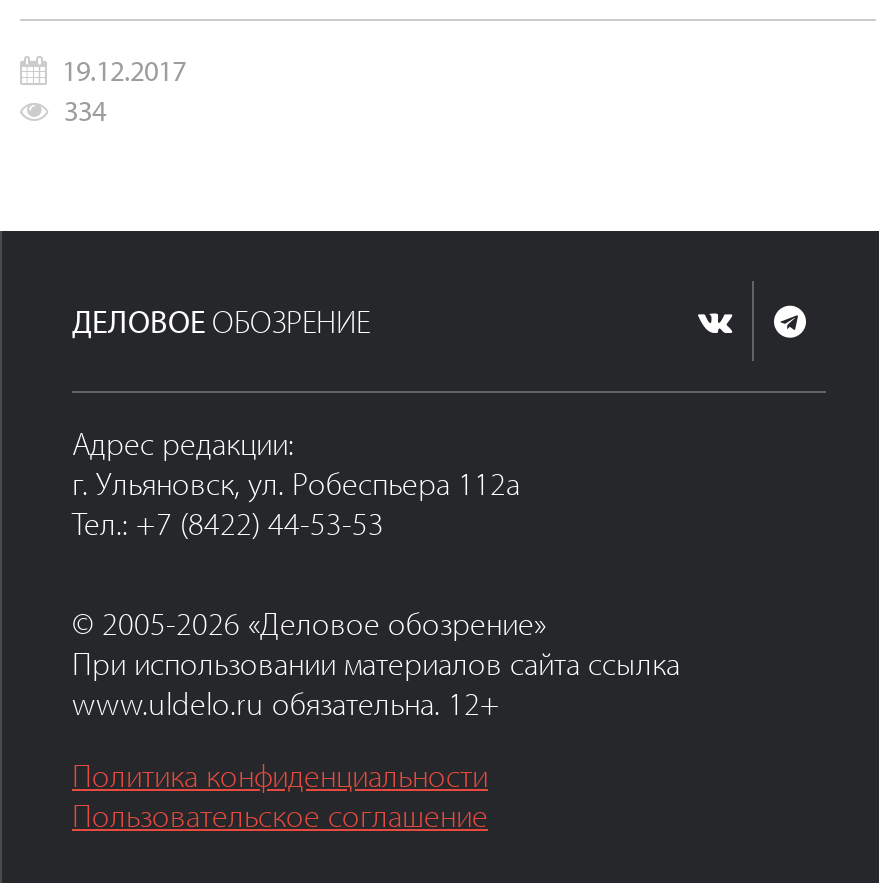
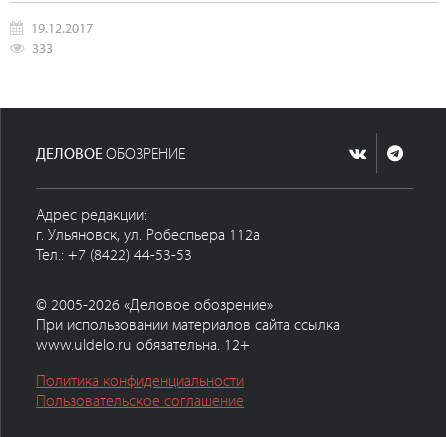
- 334
+ 333
